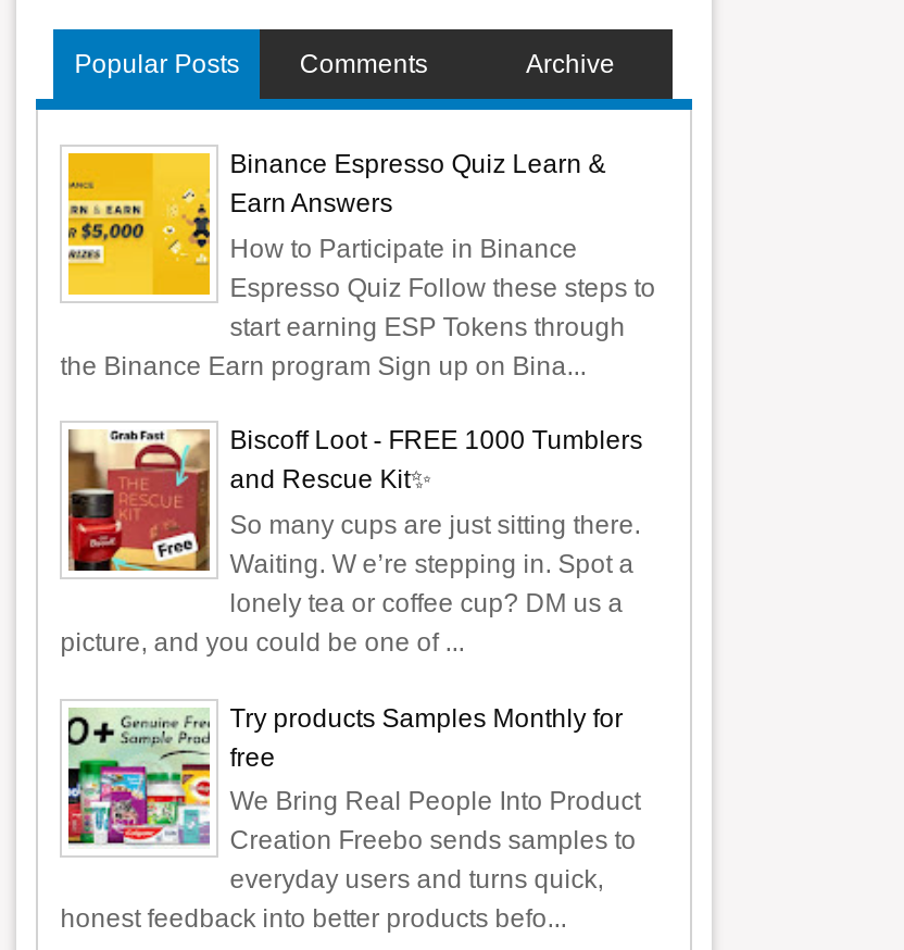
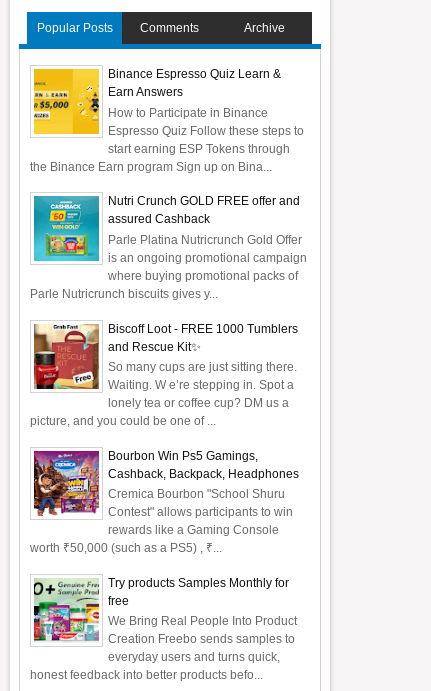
+ [image]
+ Nutri Crunch GOLD FREE offer and
+ assured Cashback
+ Parle Platina Nutricrunch Gold Offer
+ is an ongoing promotional campaign
+ where buying promotional packs of
+ Parle Nutricrunch biscuits gives y...

+ [image]
+ Bourbon Win Ps5 Gamings,
+ Cashback, Backpack, Headphones
+ Cremica Bourbon "School Shuru
+ Contest" allows participants to win
+ rewards like a Gaming Console
+ worth ₹50,000 (such as a PS5) , ₹...
